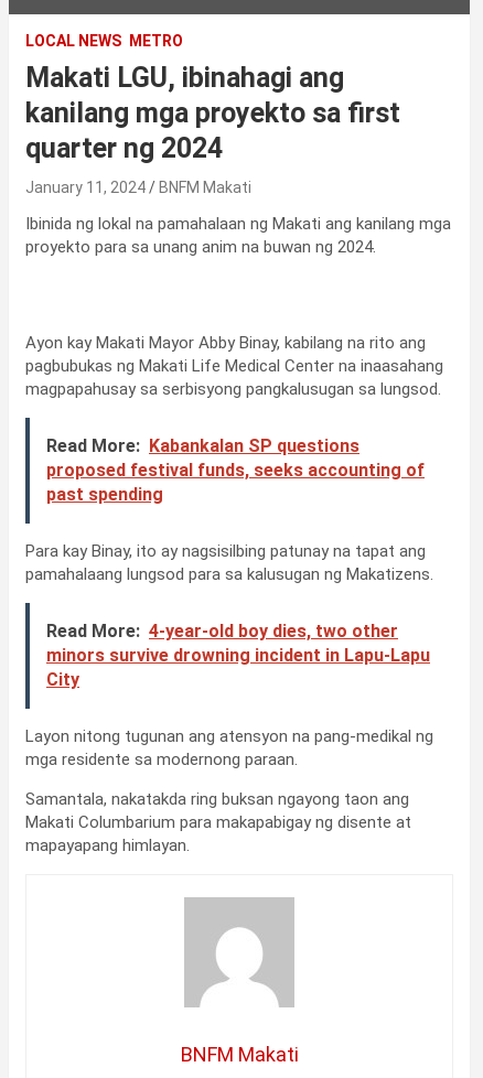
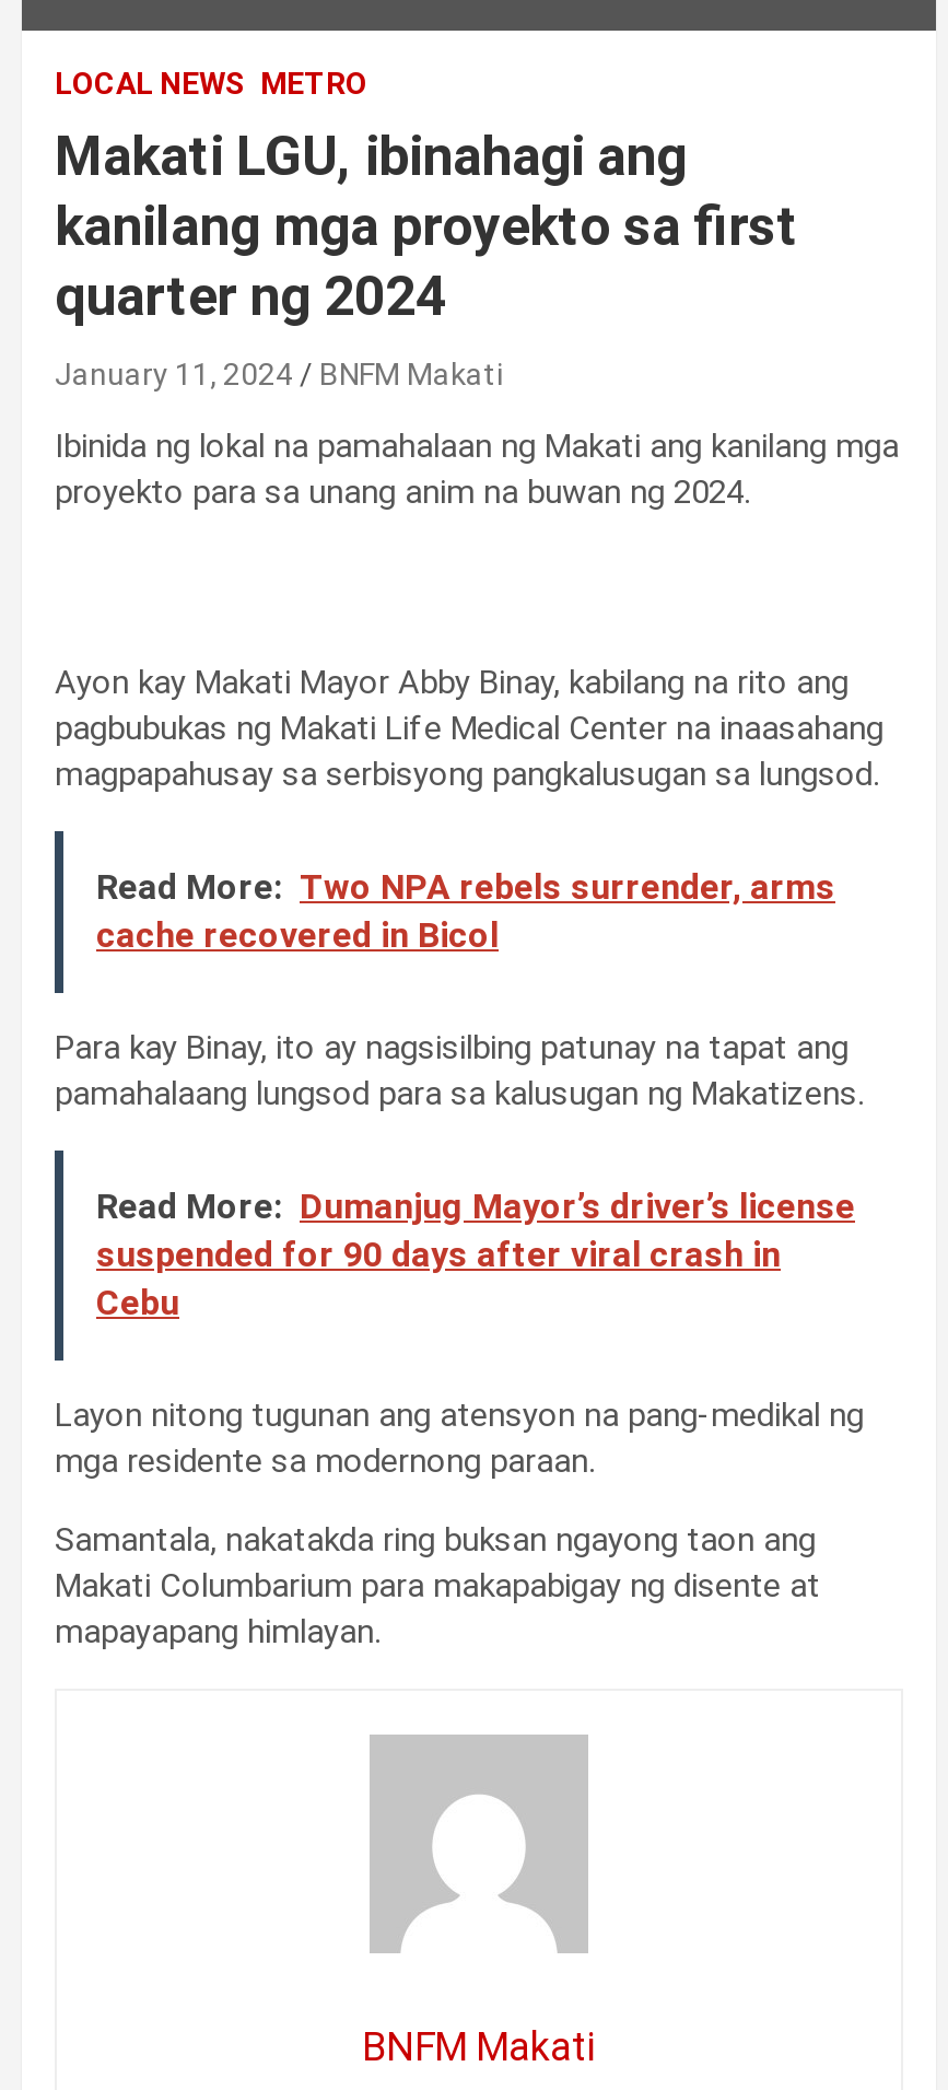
- Read More: Kabankalan SP questions
- proposed festival funds, seeks accounting of
- past spending
+ Read More: Two NPA rebels surrender, arms
+ cache recovered in Bicol

- Read More: 4-year-old boy dies, two other
- minors survive drowning incident in Lapu-Lapu
- City
+ Read More: Dumanjug Mayor’s driver’s license
+ suspended for 90 days after viral crash in
+ Cebu
